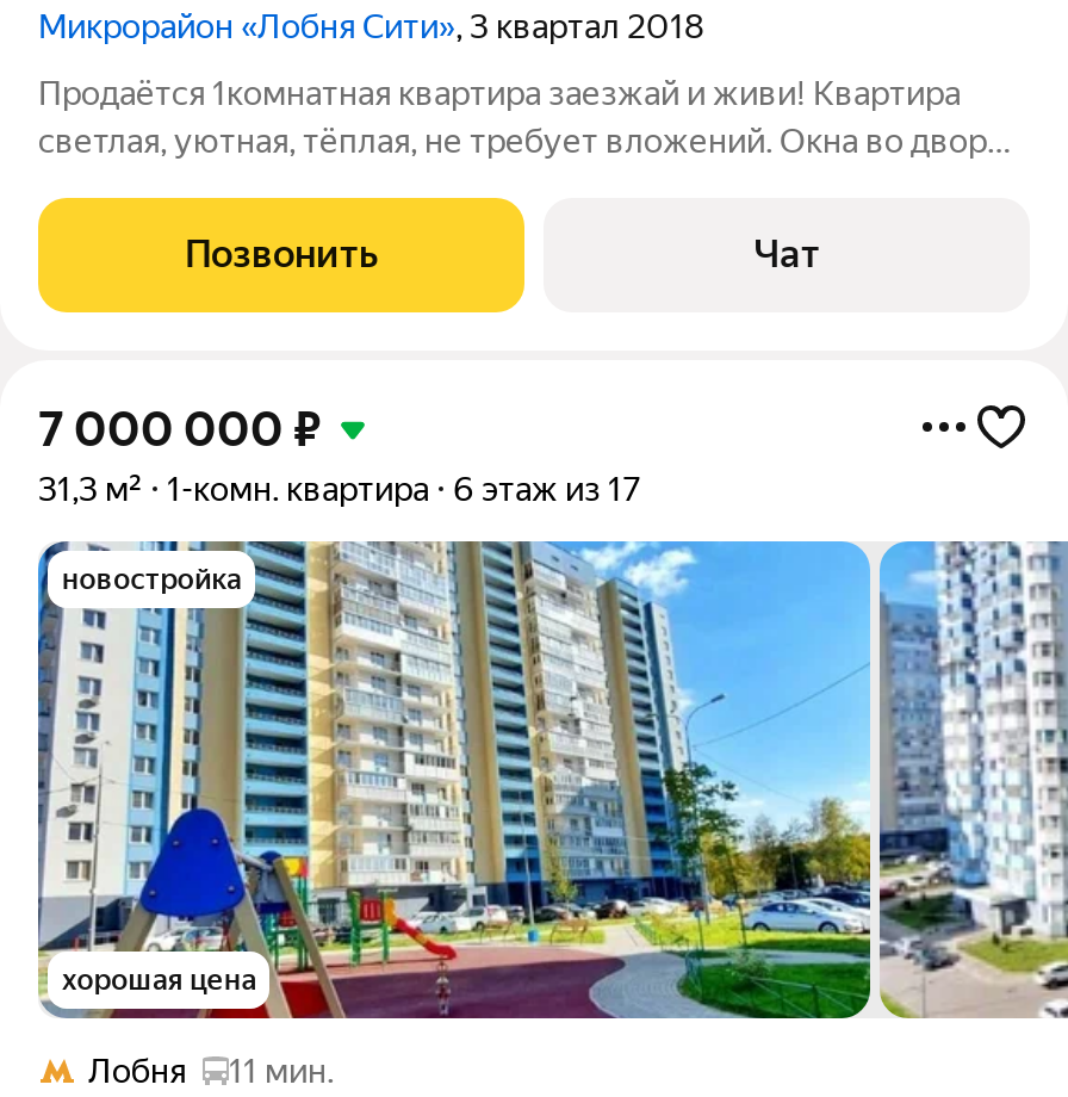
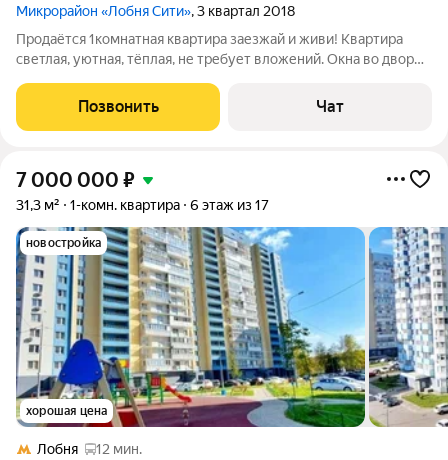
- Лобня 11 мин.
+ Лобня 12 мин.
